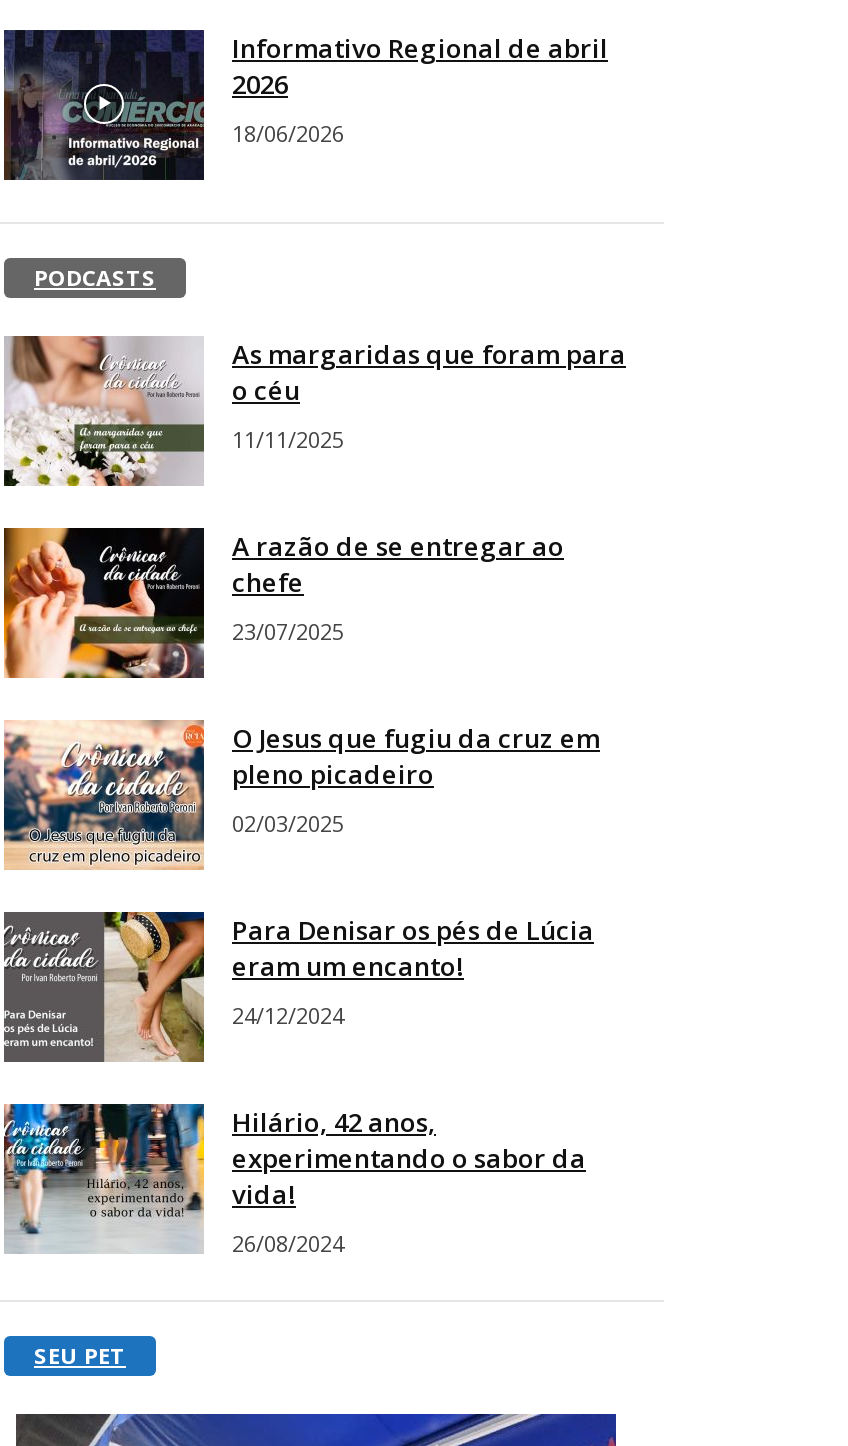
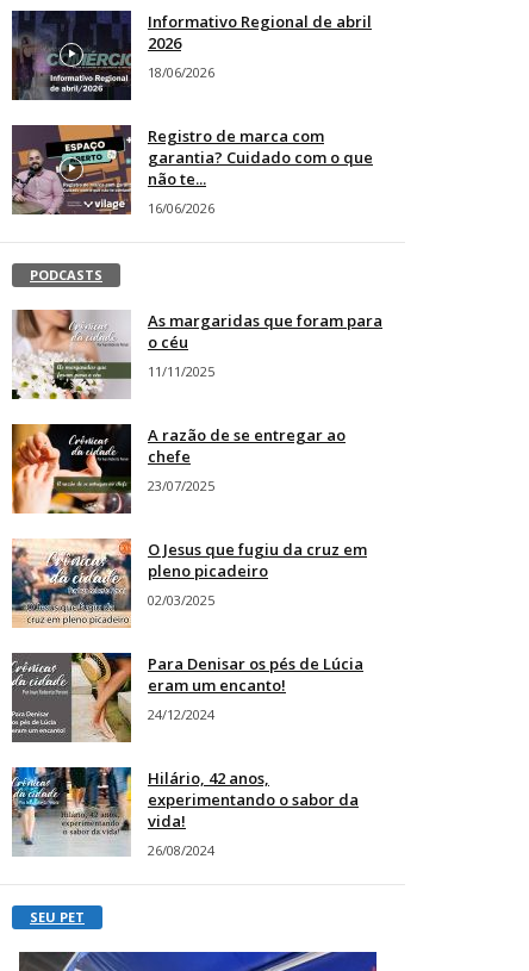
+ [image]
+ Registro de marca com
+ garantia? Cuidado com o que
+ não te...
+ 16/06/2026
